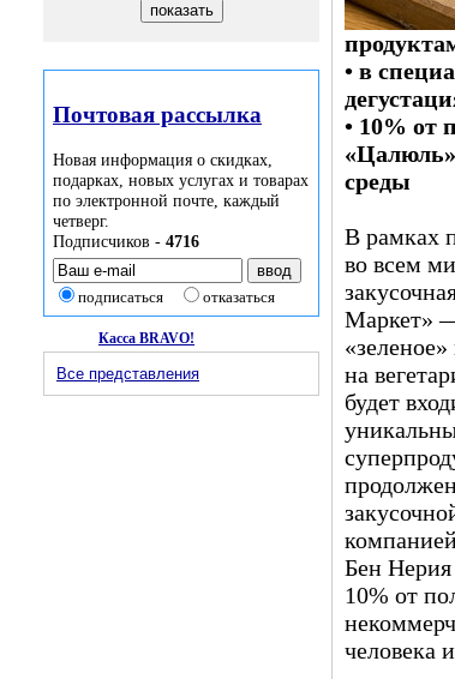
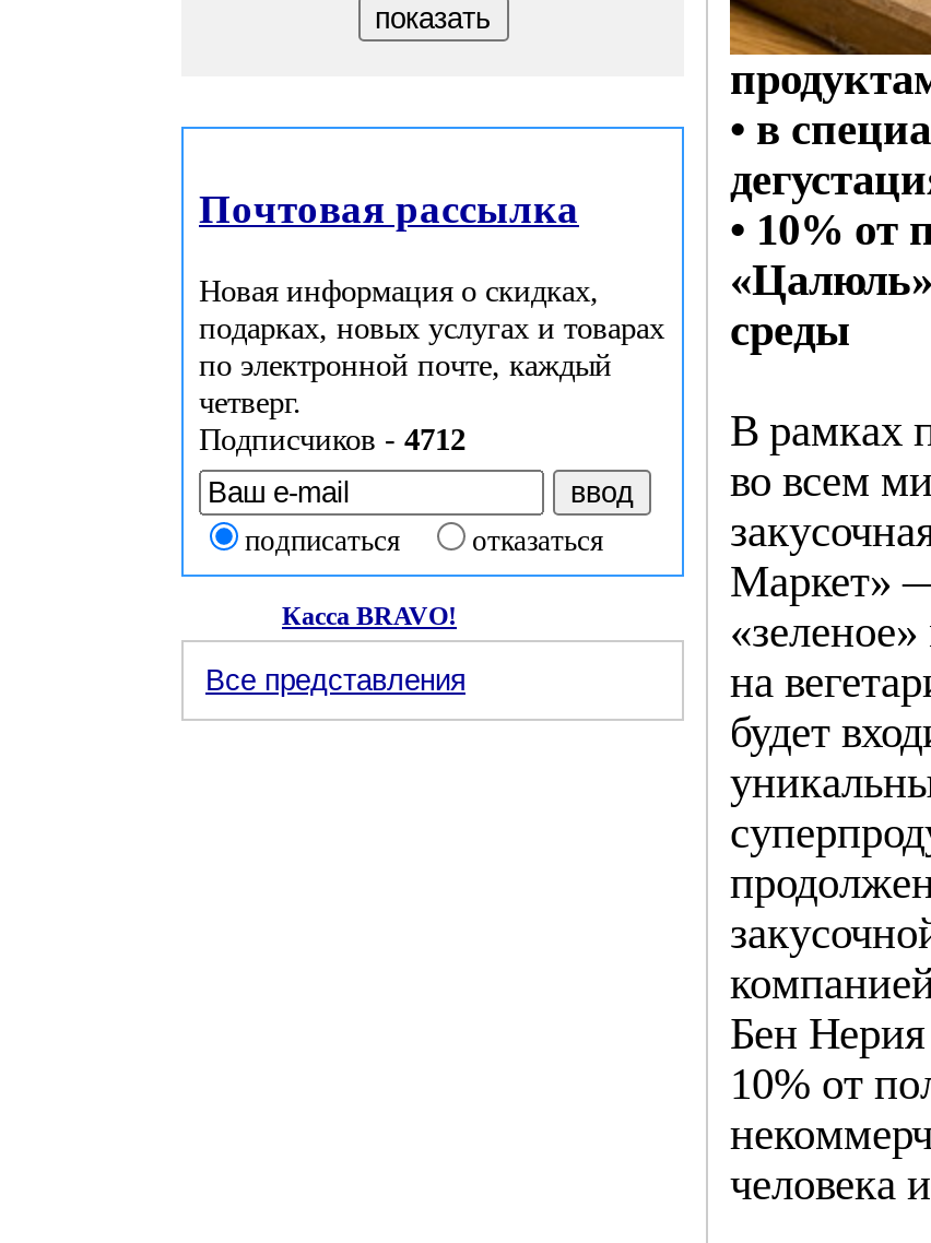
- Подписчиков - 4716
+ Подписчиков - 4712
